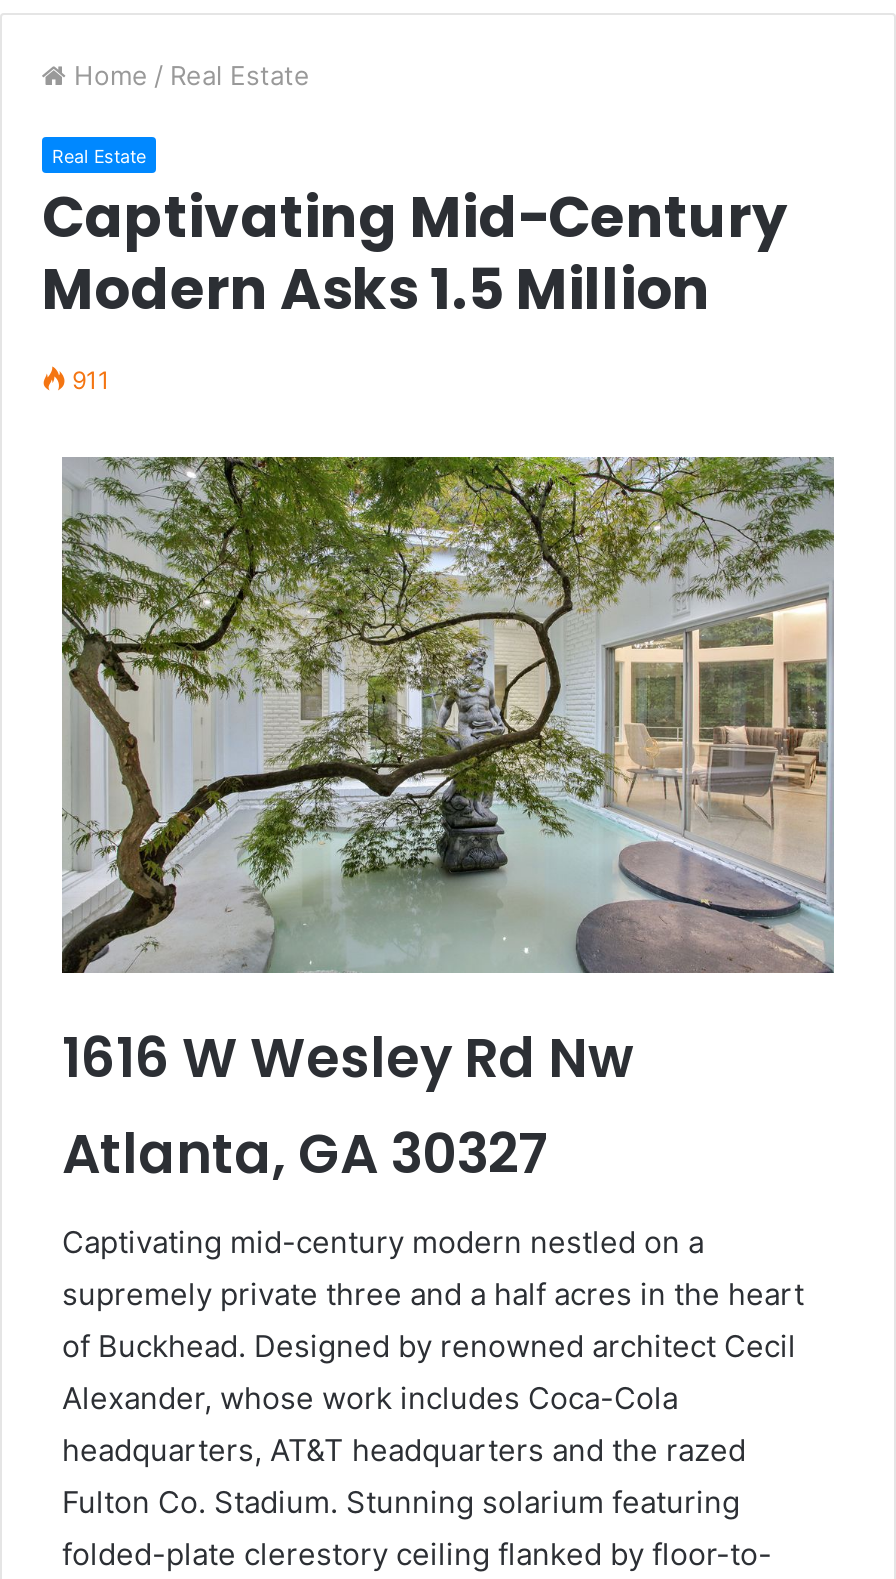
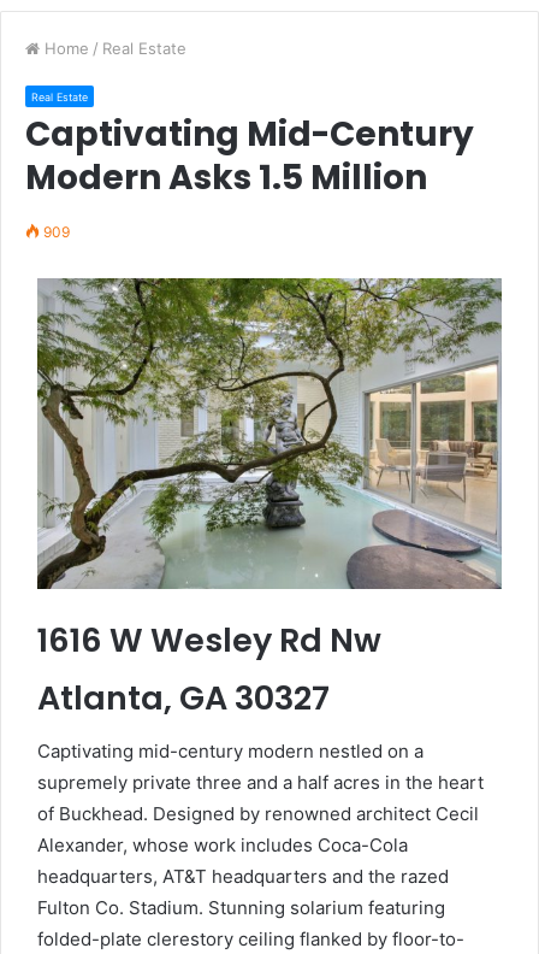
- 911
+ 909
